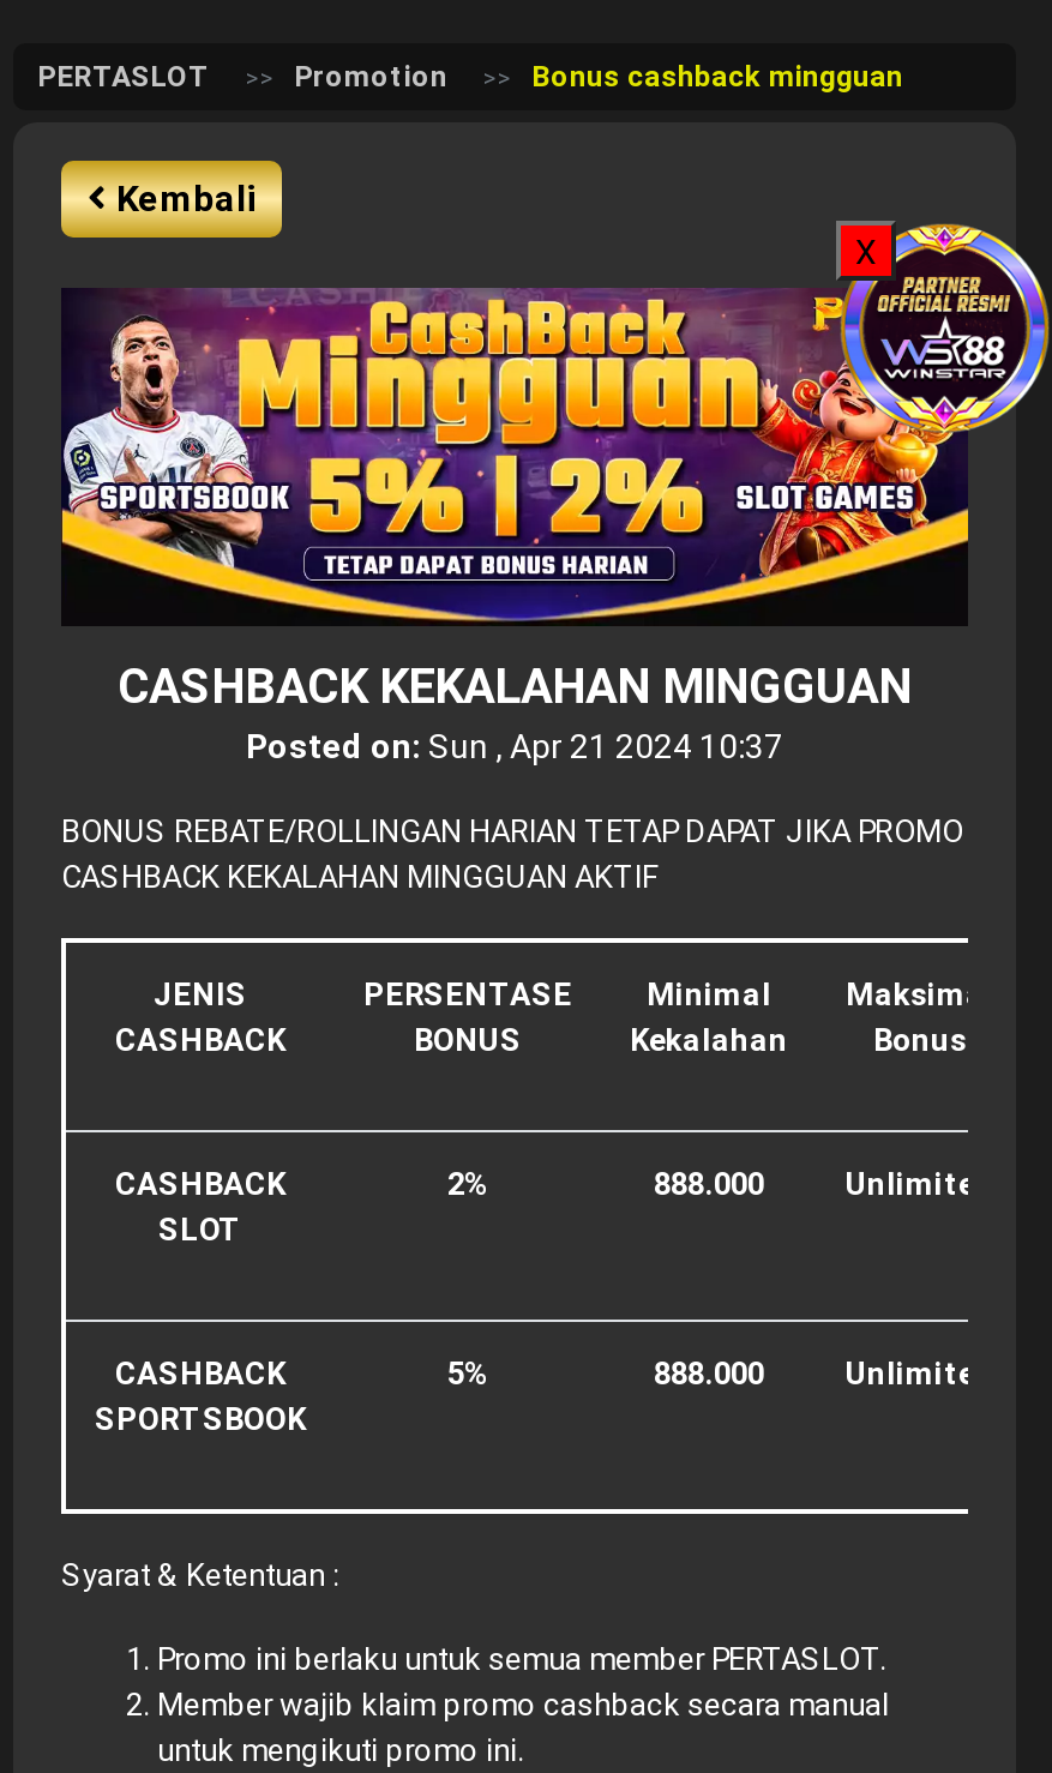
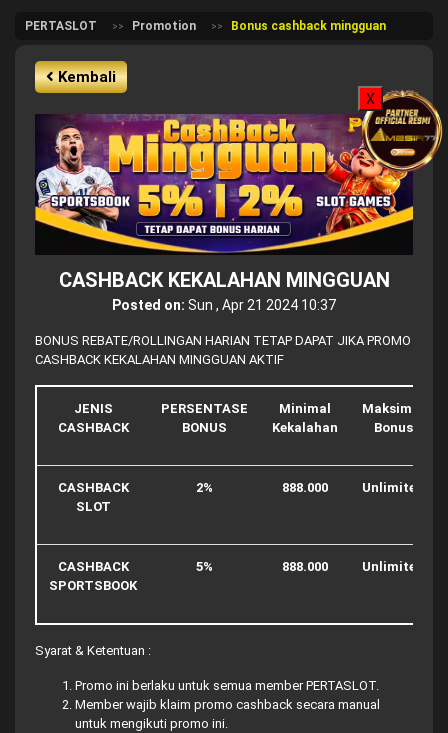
- [image]
+ [image]
